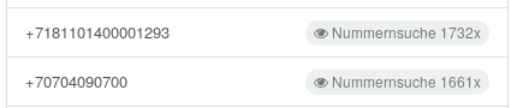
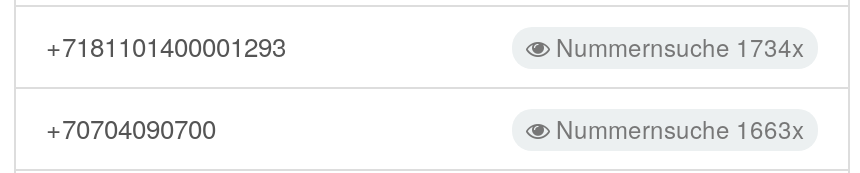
- Nummernsuche 1732x
+ Nummernsuche 1734x

- Nummernsuche 1661x
+ Nummernsuche 1663x
